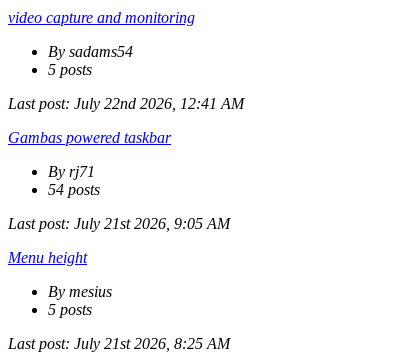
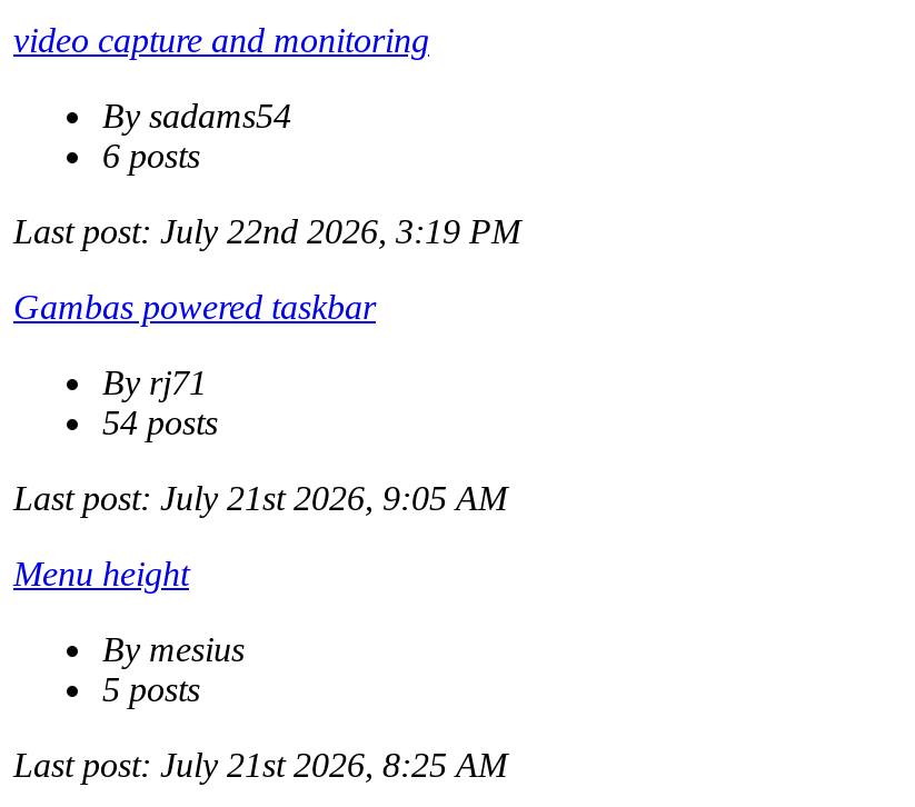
- 5 posts
+ 6 posts

- Last post: July 22nd 2026, 12:41 AM
+ Last post: July 22nd 2026, 3:19 PM
